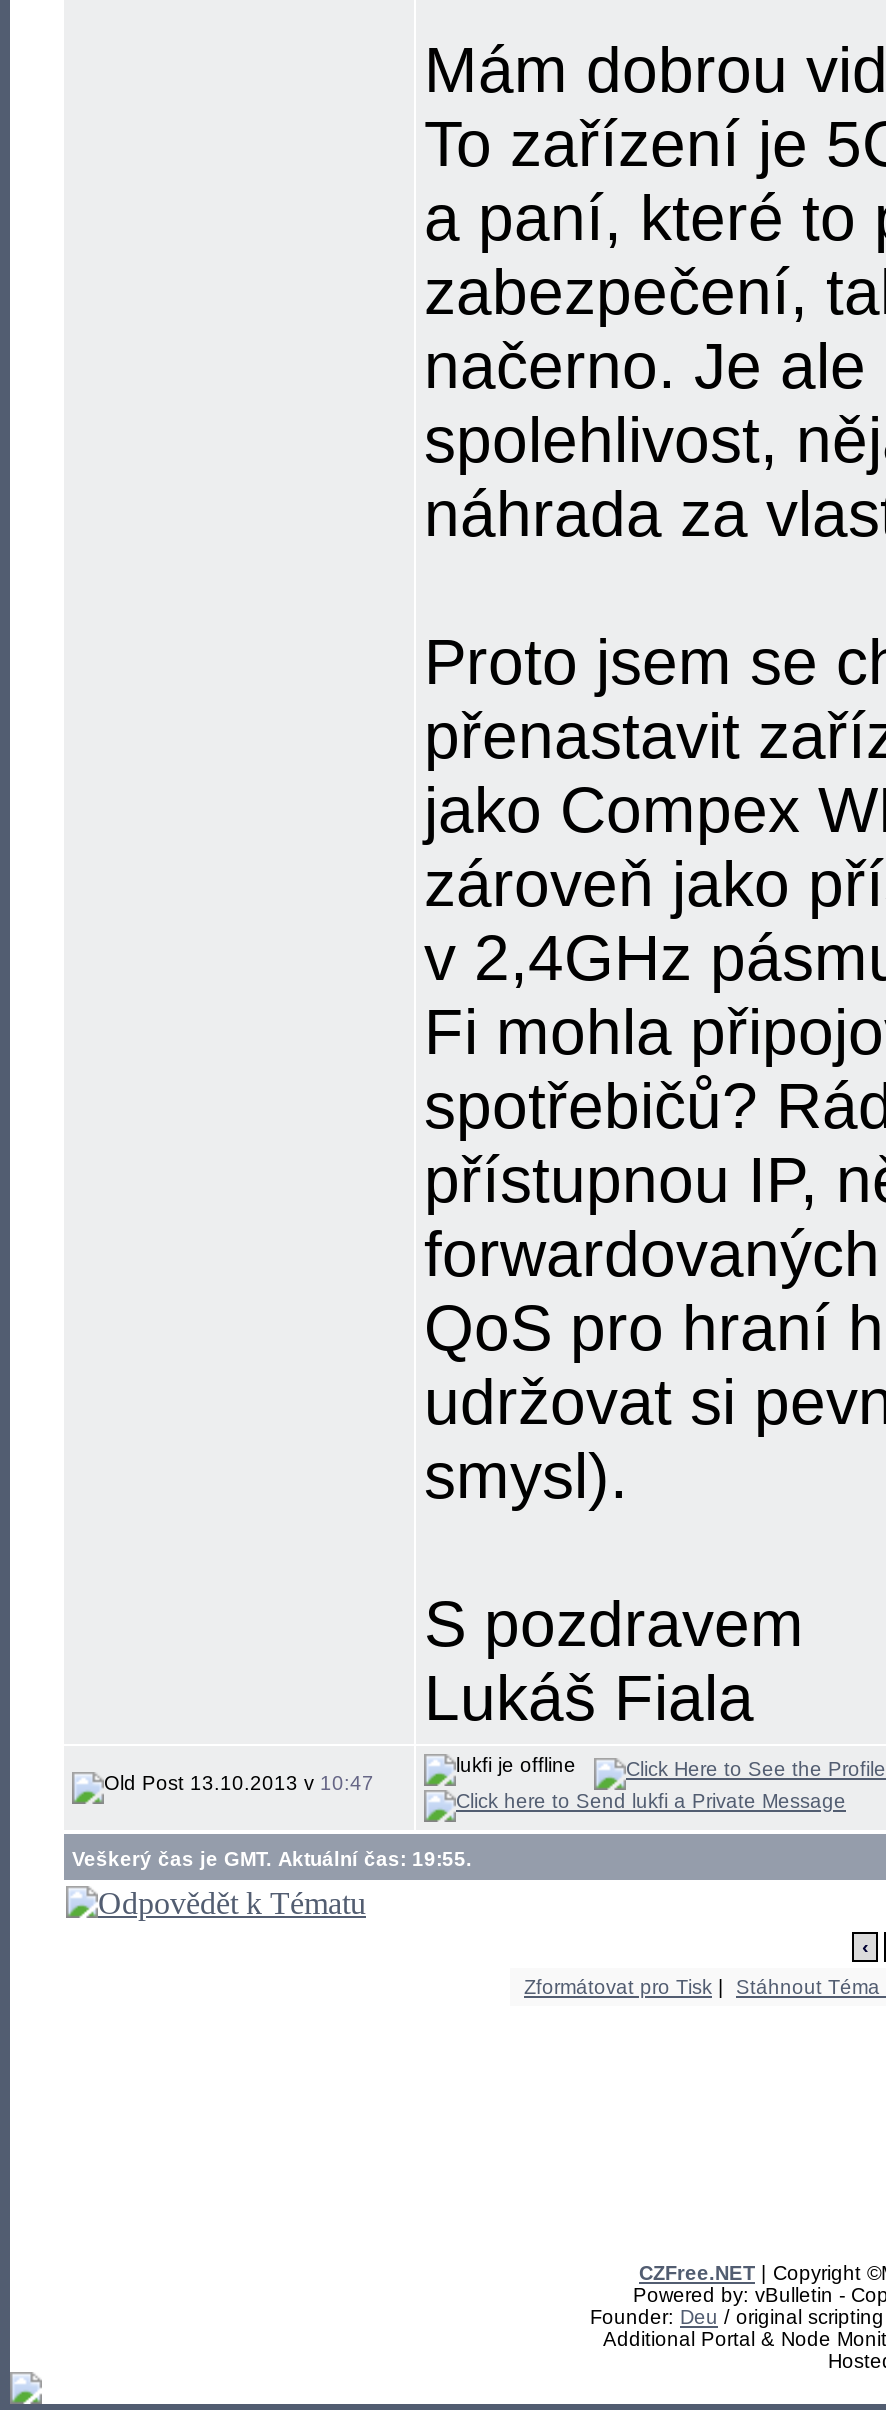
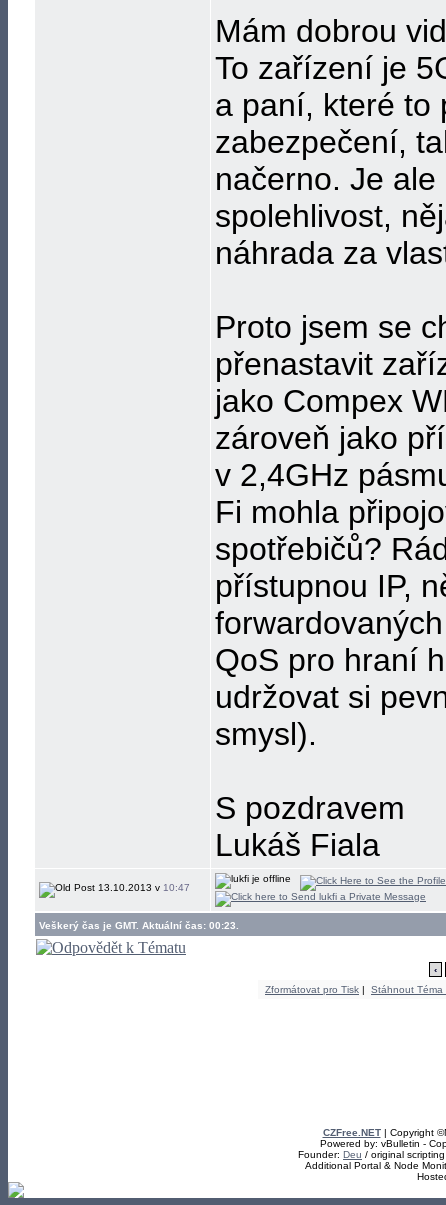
- Veškerý čas je GMT. Aktuální čas: 19:55.
+ Veškerý čas je GMT. Aktuální čas: 00:23.
